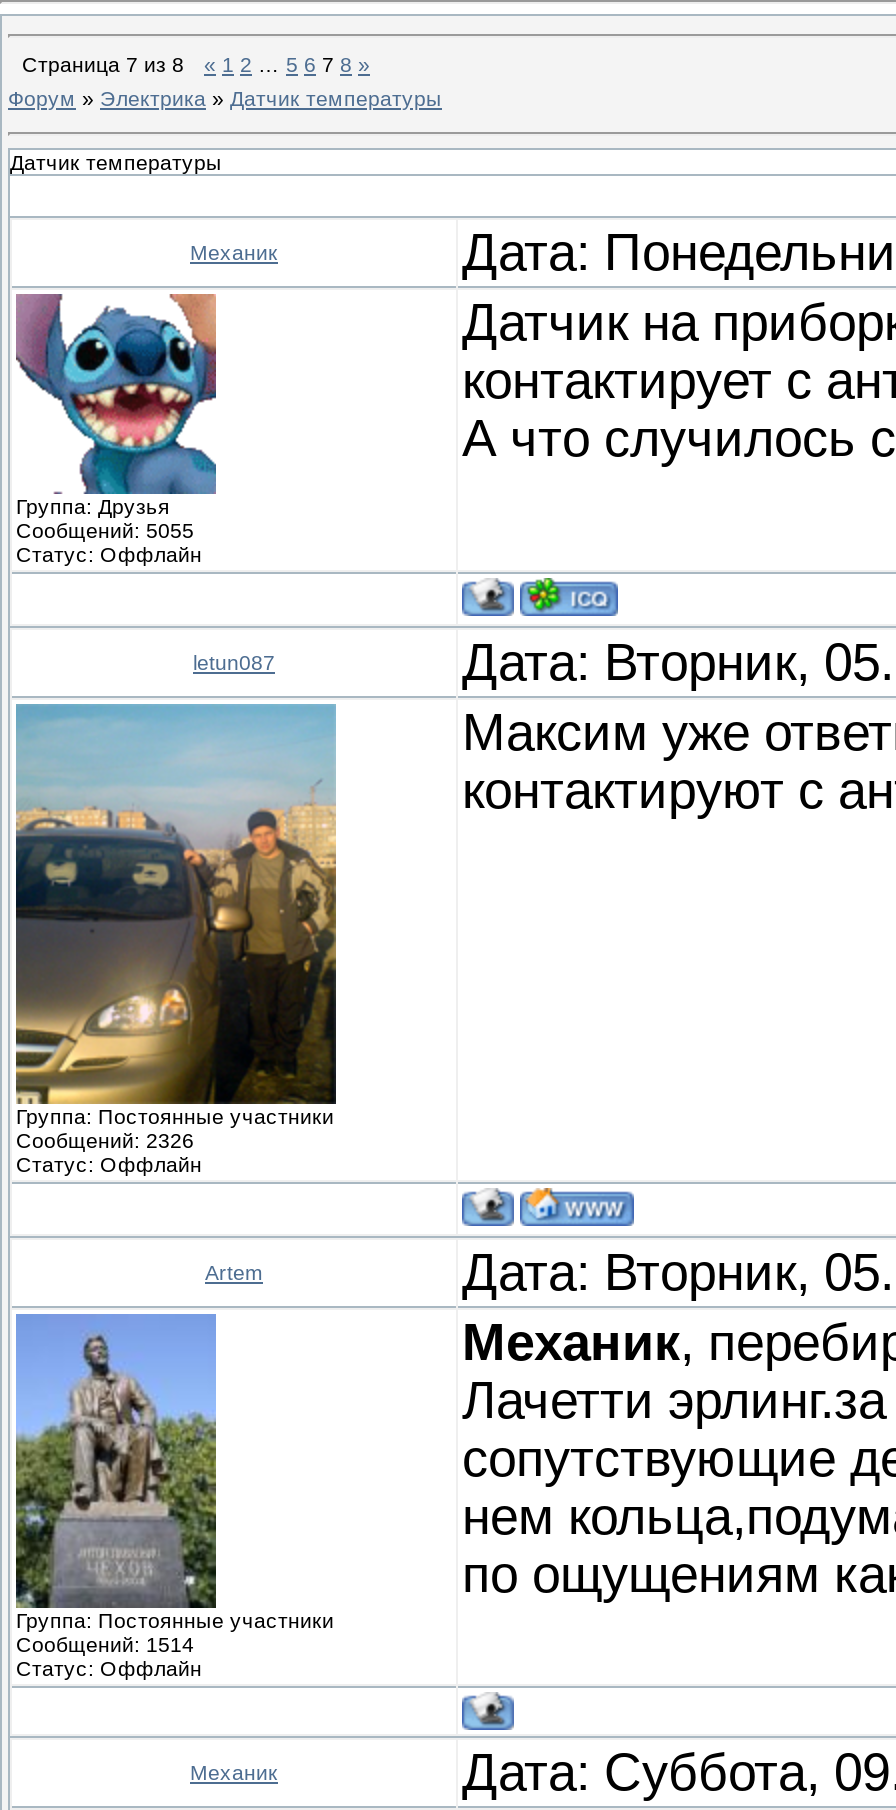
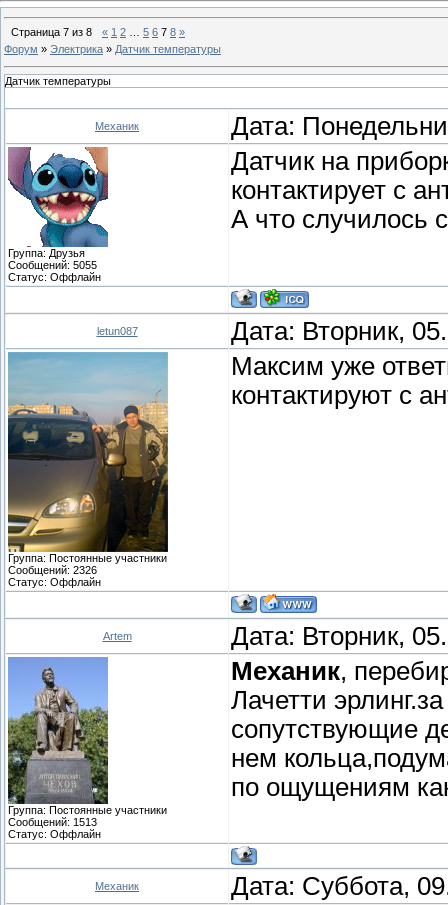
- Сообщений: 1514
+ Сообщений: 1513
